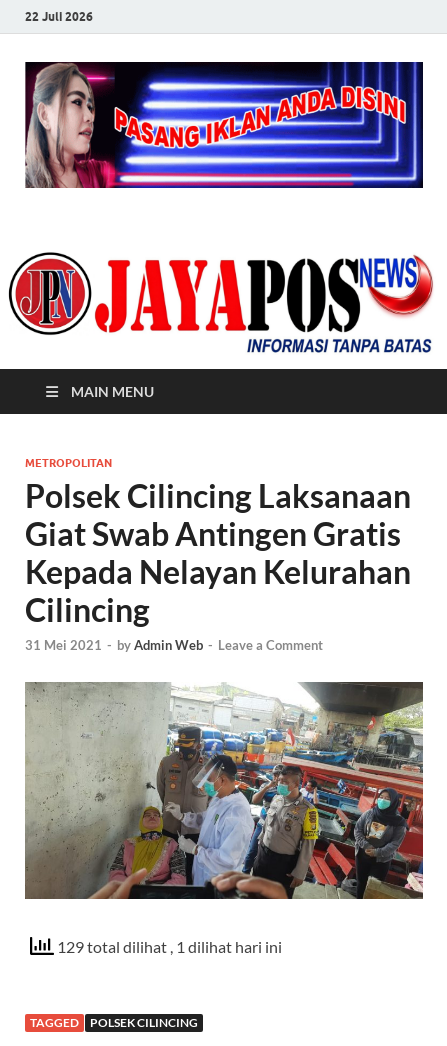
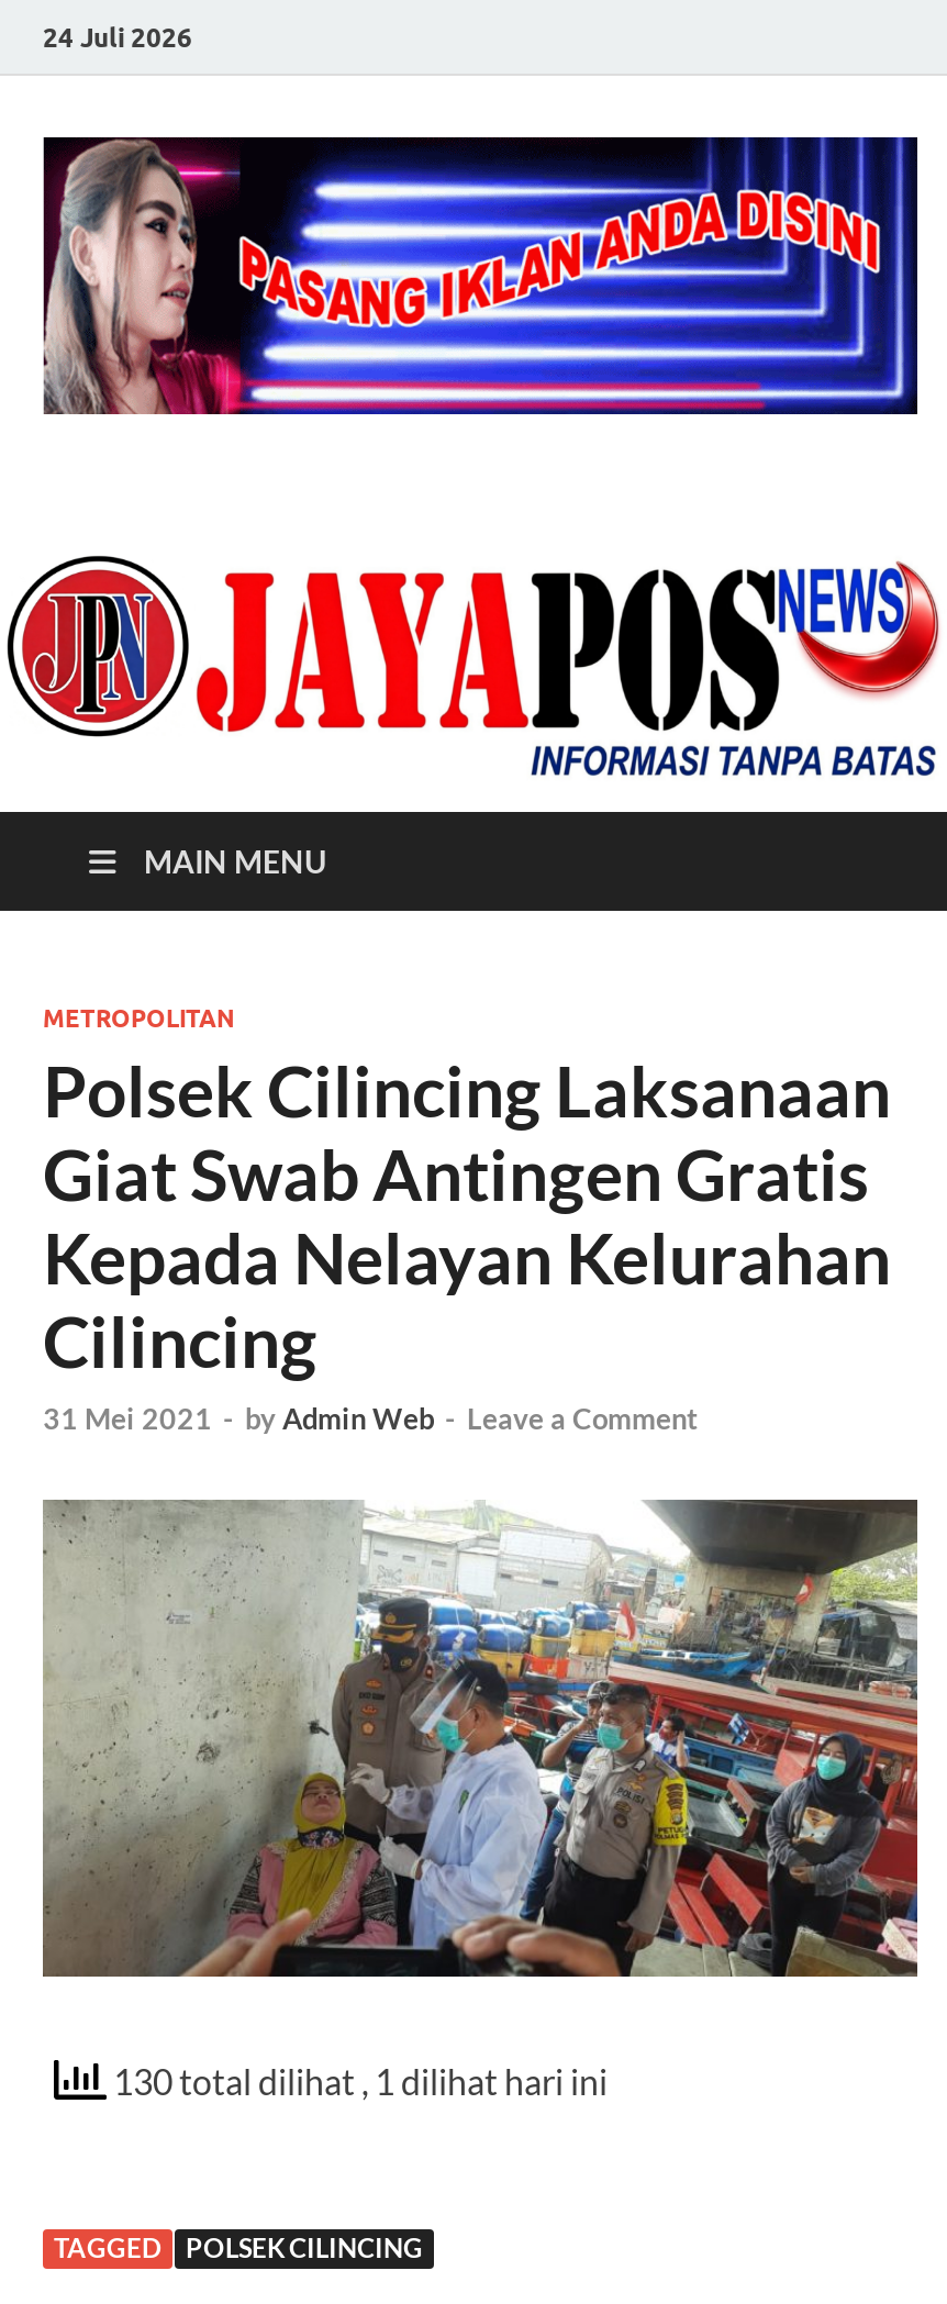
- 22 Juli 2026
+ 24 Juli 2026

- 129 total dilihat, 1 dilihat hari ini
+ 130 total dilihat, 1 dilihat hari ini
